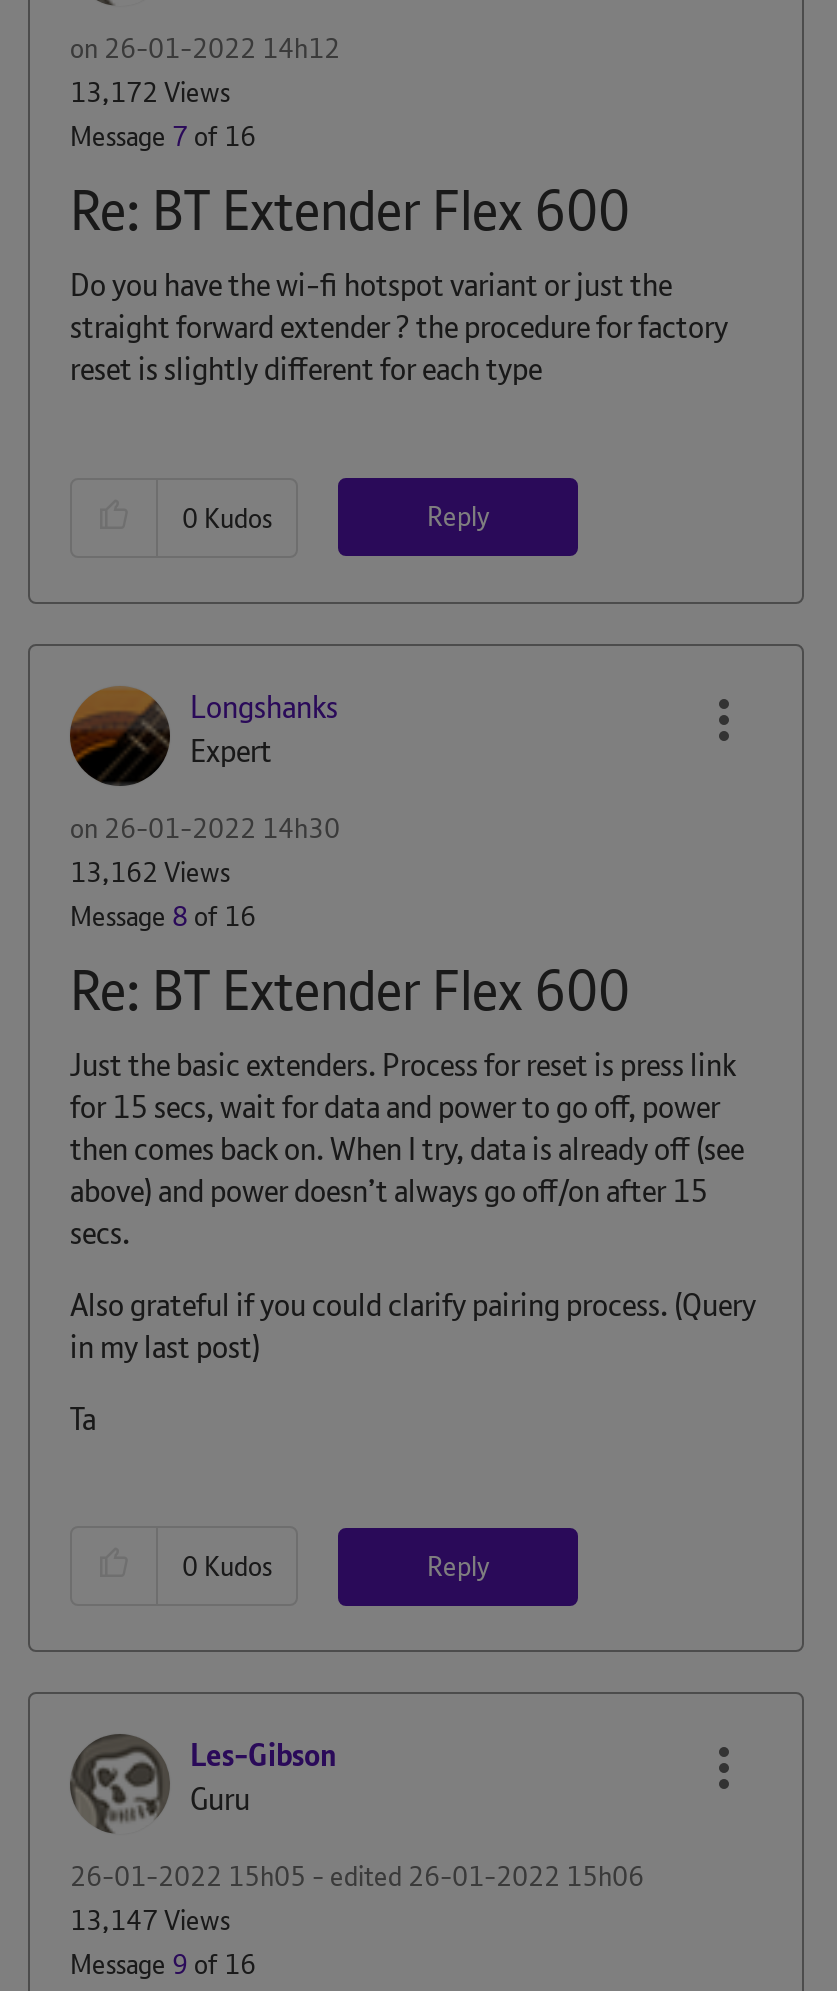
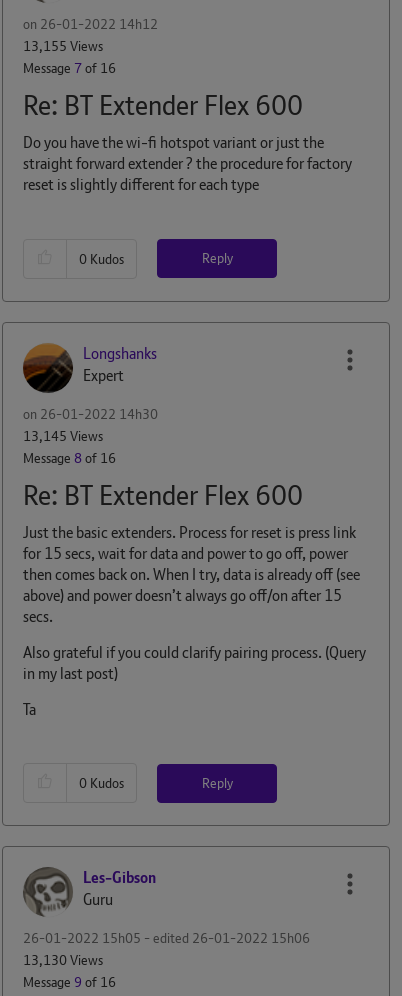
- 13,172 Views
+ 13,155 Views

- 13,162 Views
+ 13,145 Views

- 13,147 Views
+ 13,130 Views
